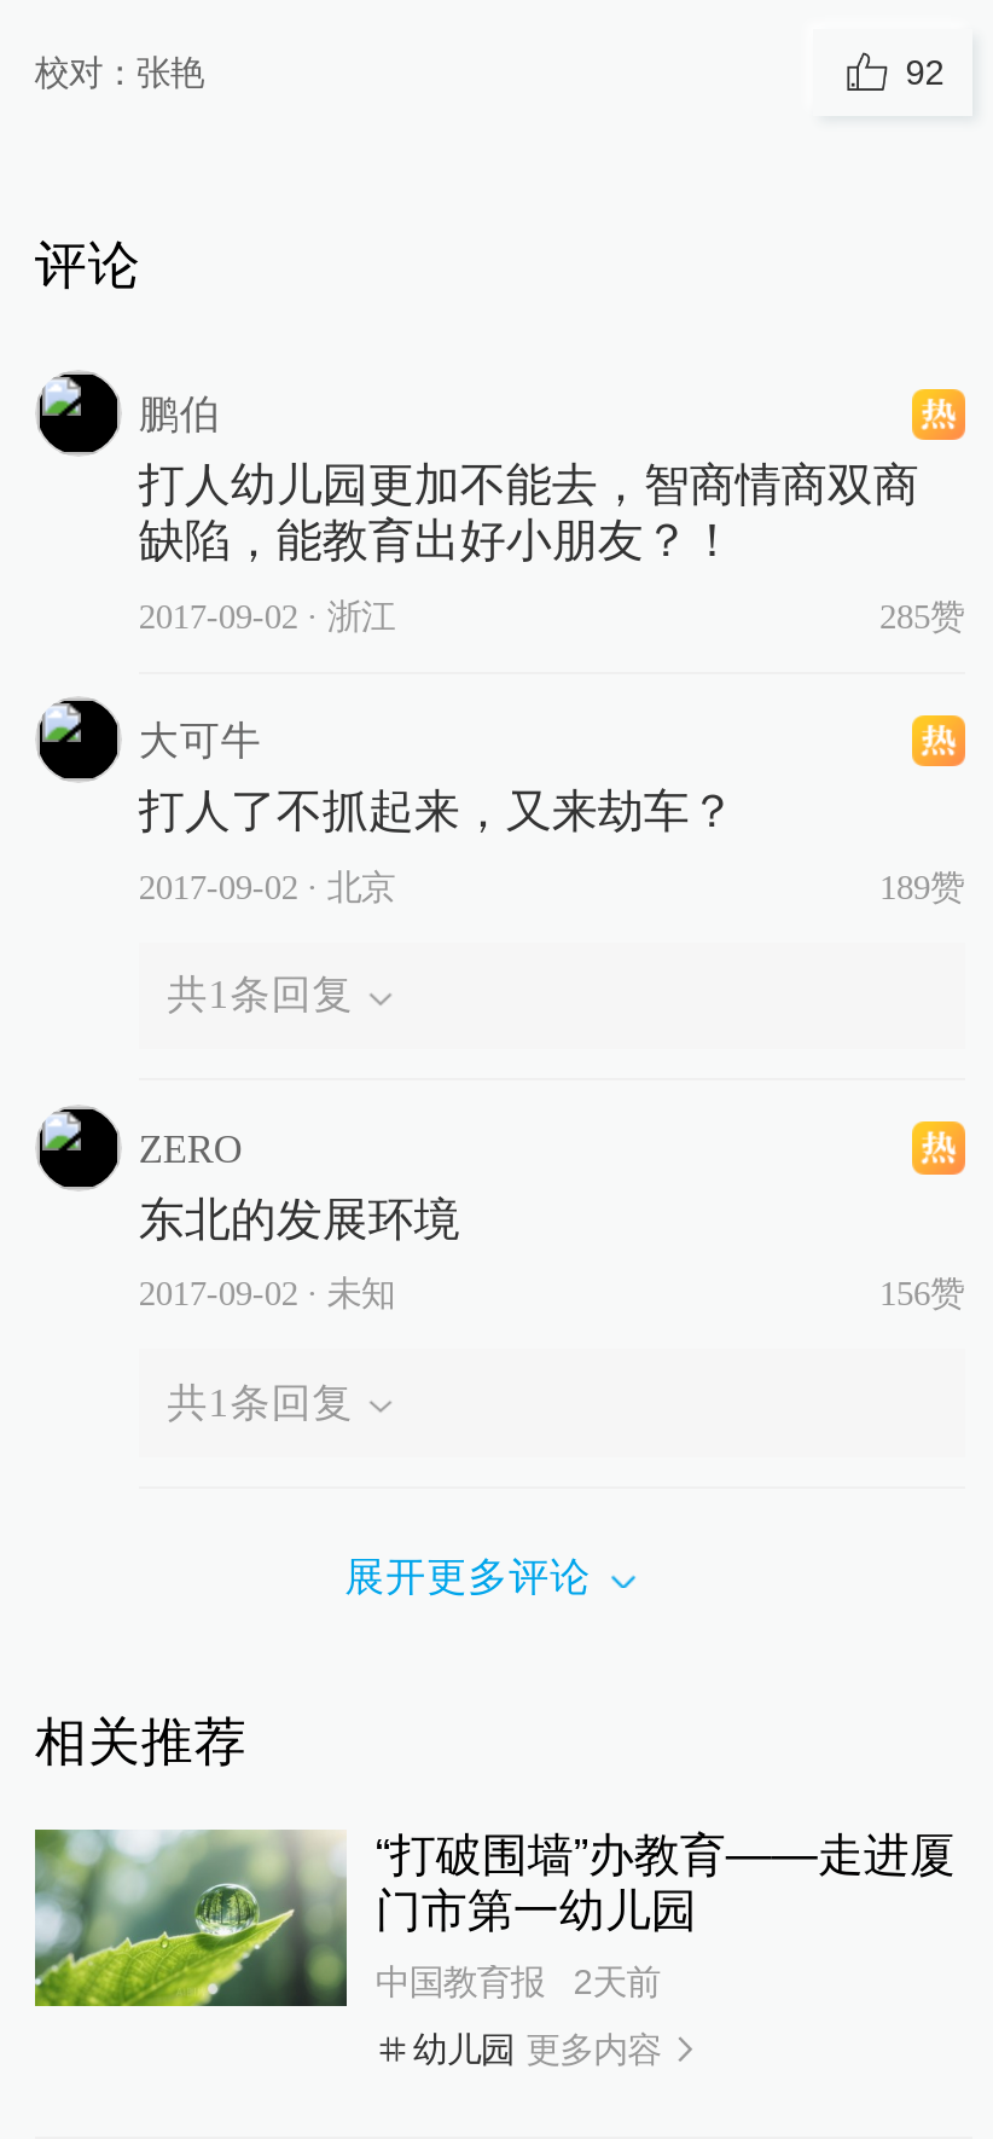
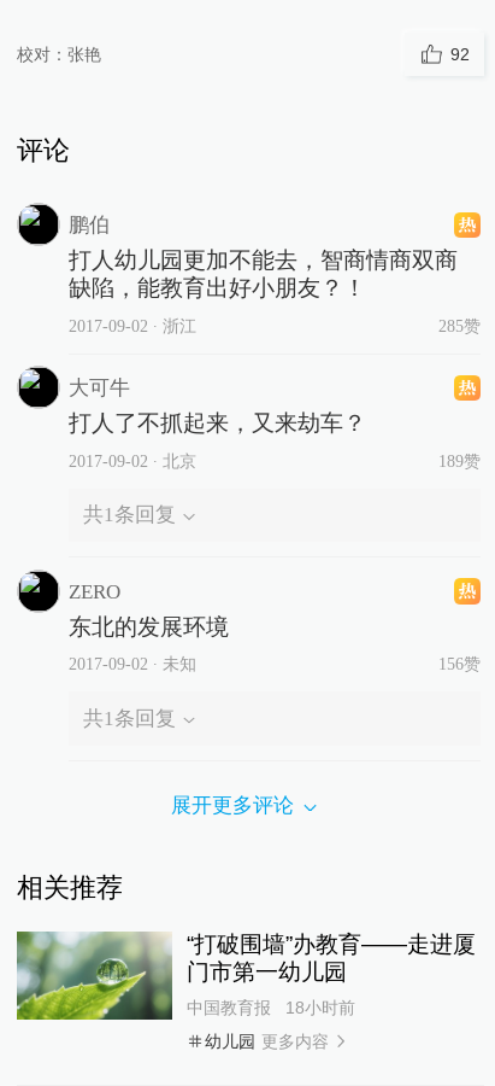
- 中国教育报 2天前
+ 中国教育报 18小时前
